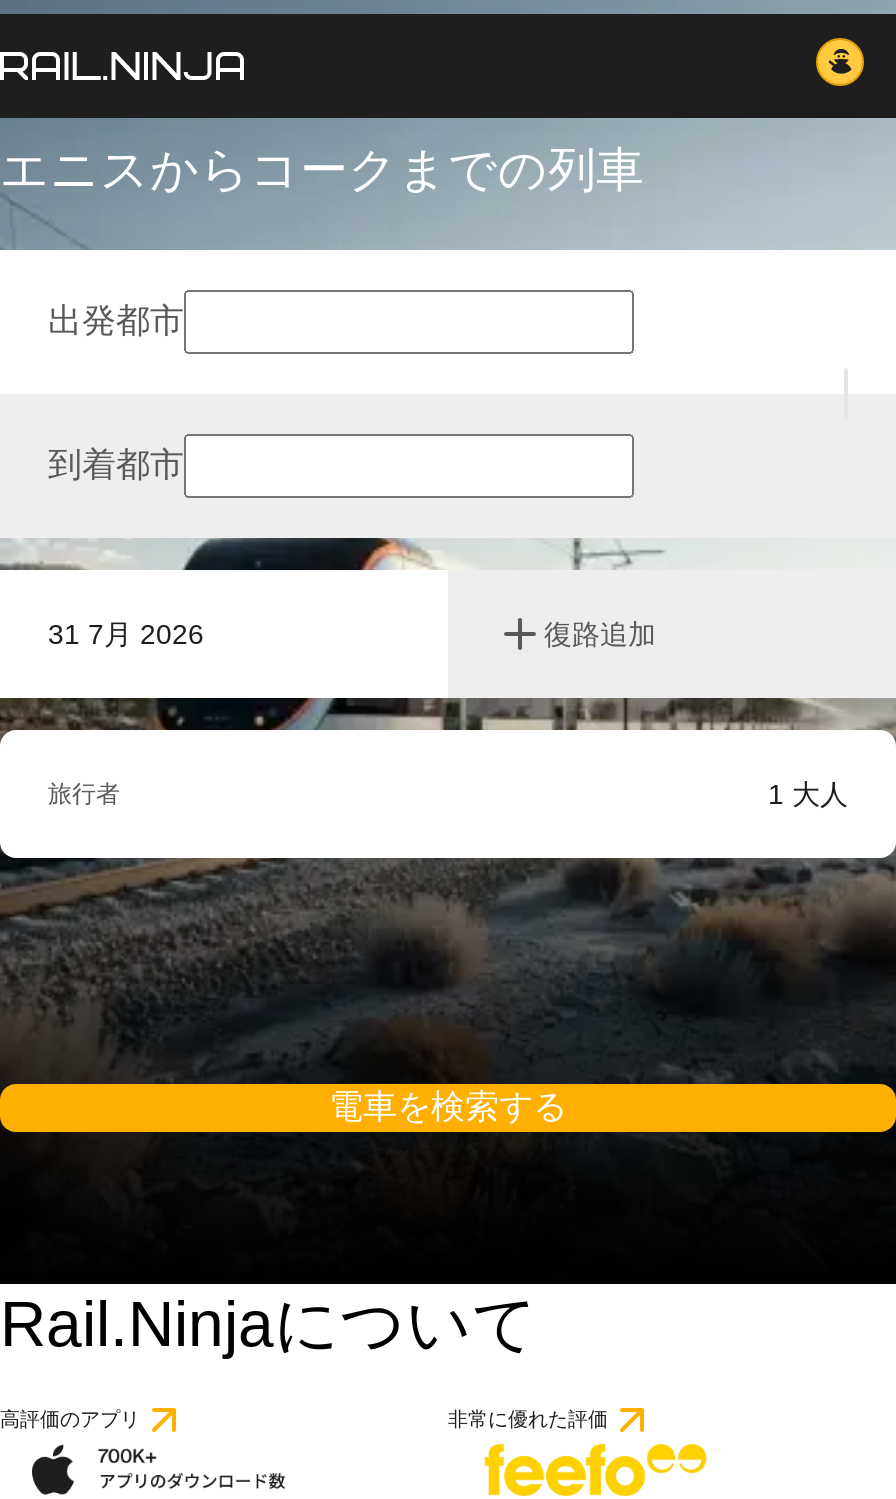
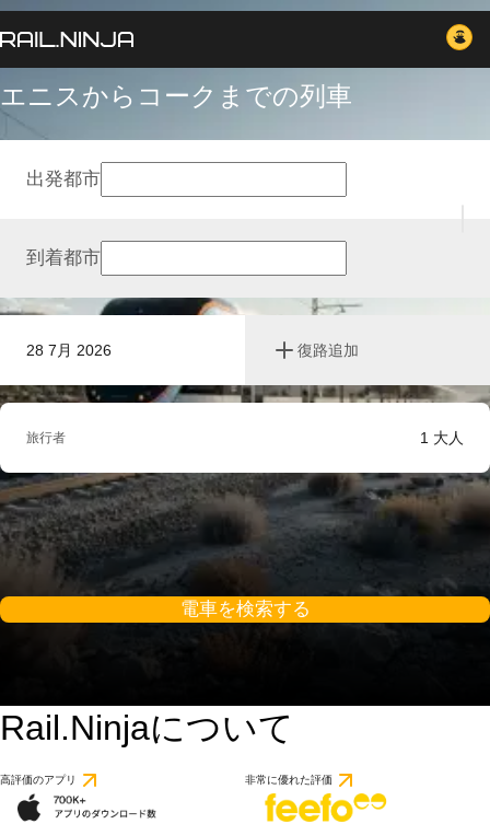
- 31 7月 2026
+ 28 7月 2026
